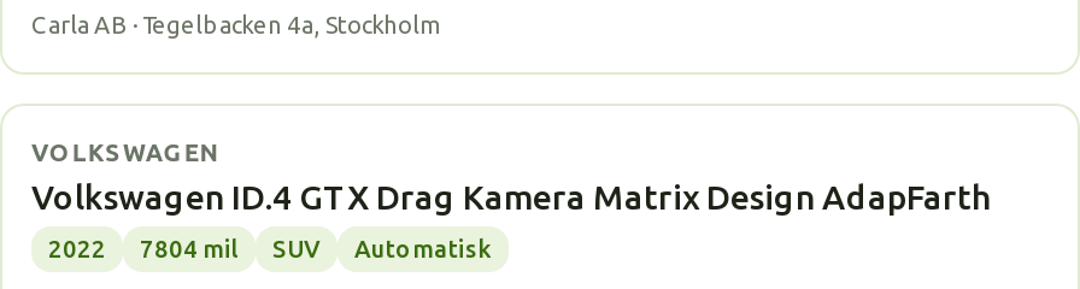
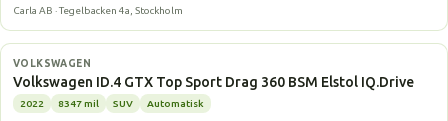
- Volkswagen ID.4 GTX Drag Kamera Matrix Design AdapFarth
+ Volkswagen ID.4 GTX Top Sport Drag 360 BSM Elstol IQ.Drive

- 2022 7804 mil SUV Automatisk
+ 2022 8347 mil SUV Automatisk
